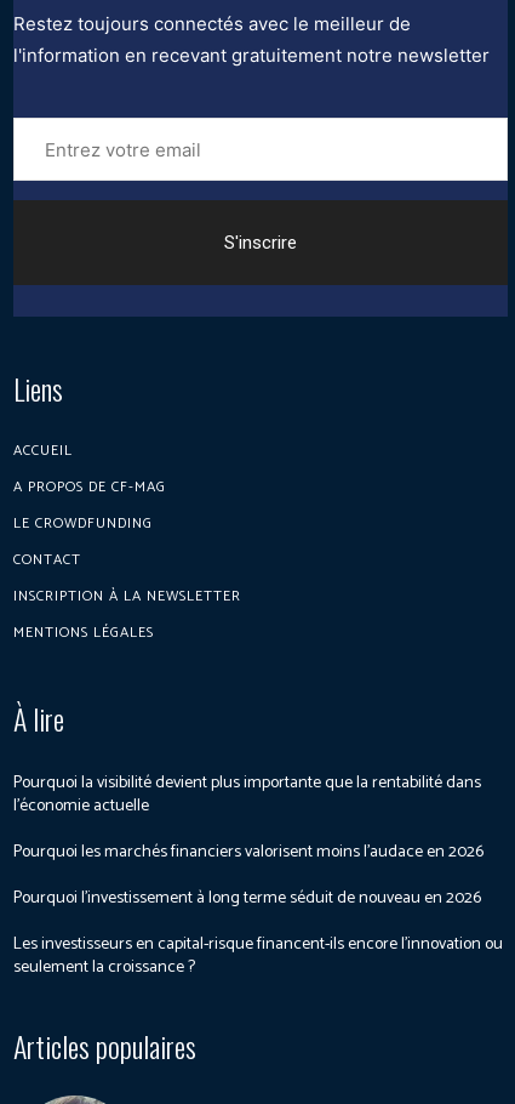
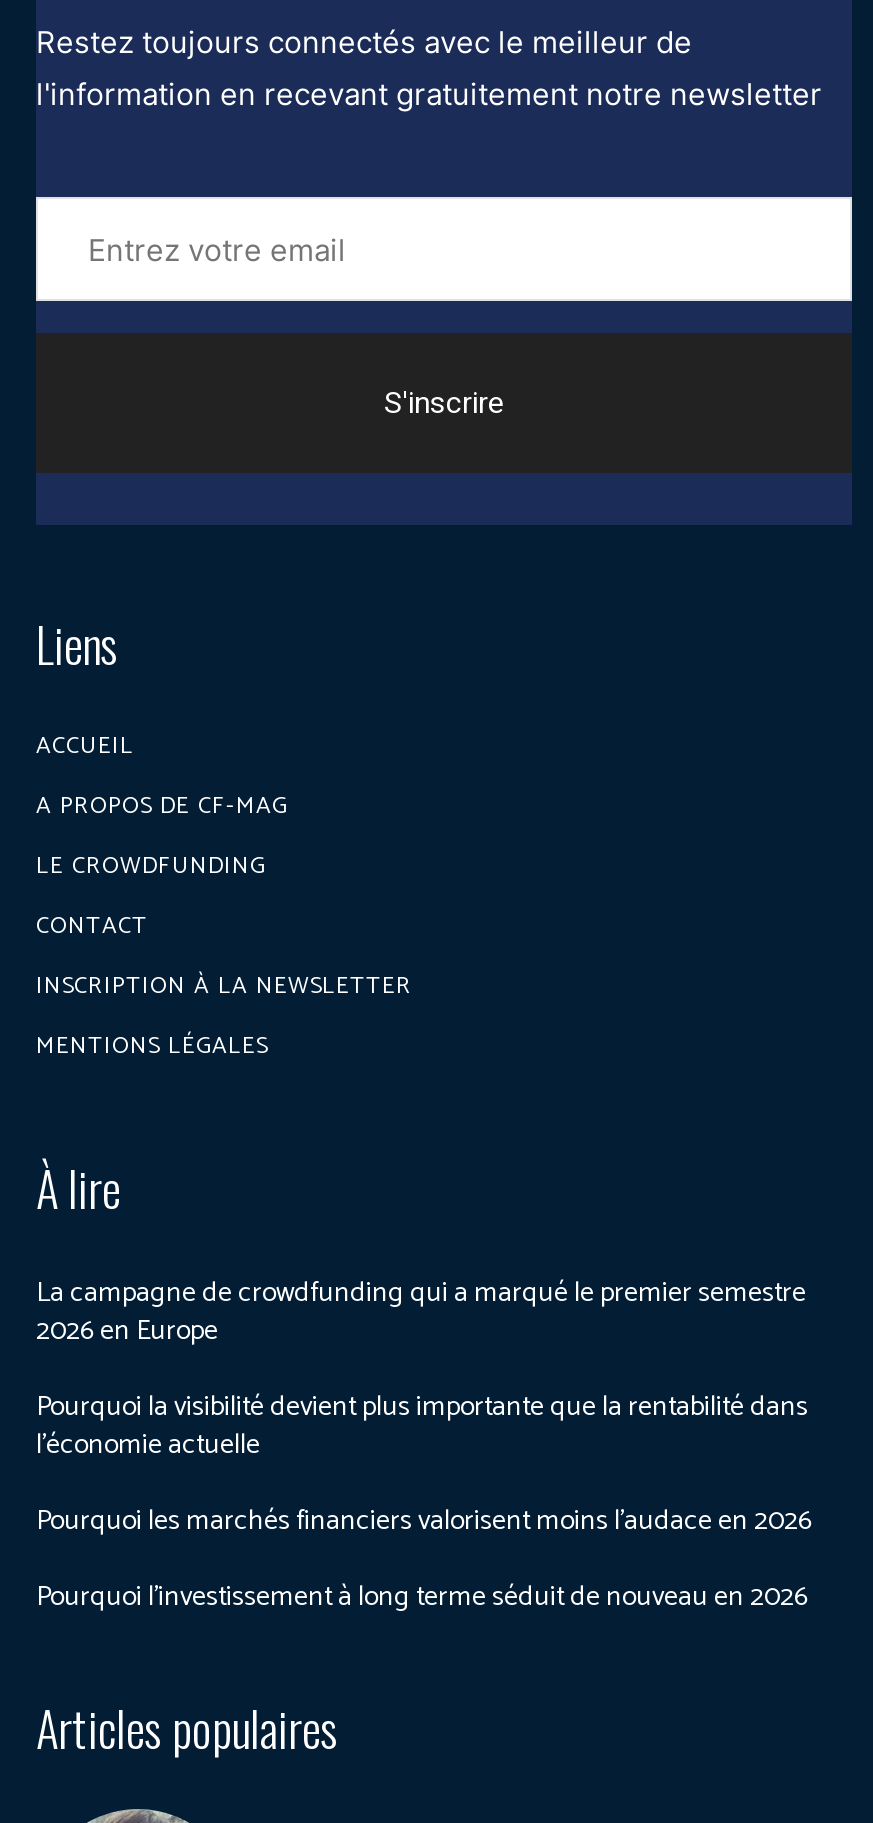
+ La campagne de crowdfunding qui a marqué le premier semestre
+ 2026 en Europe

moved down: Pourquoi la visibilité devient plus importante que la rentabilité dans | l’économie actuelle | Pourquoi les marchés financiers valorisent moins l’audace en 2026 | Pourquoi l’investissement à long terme séduit de nouveau en 2026

- Les investisseurs en capital-risque financent-ils encore l’innovation ou
- seulement la croissance ?
